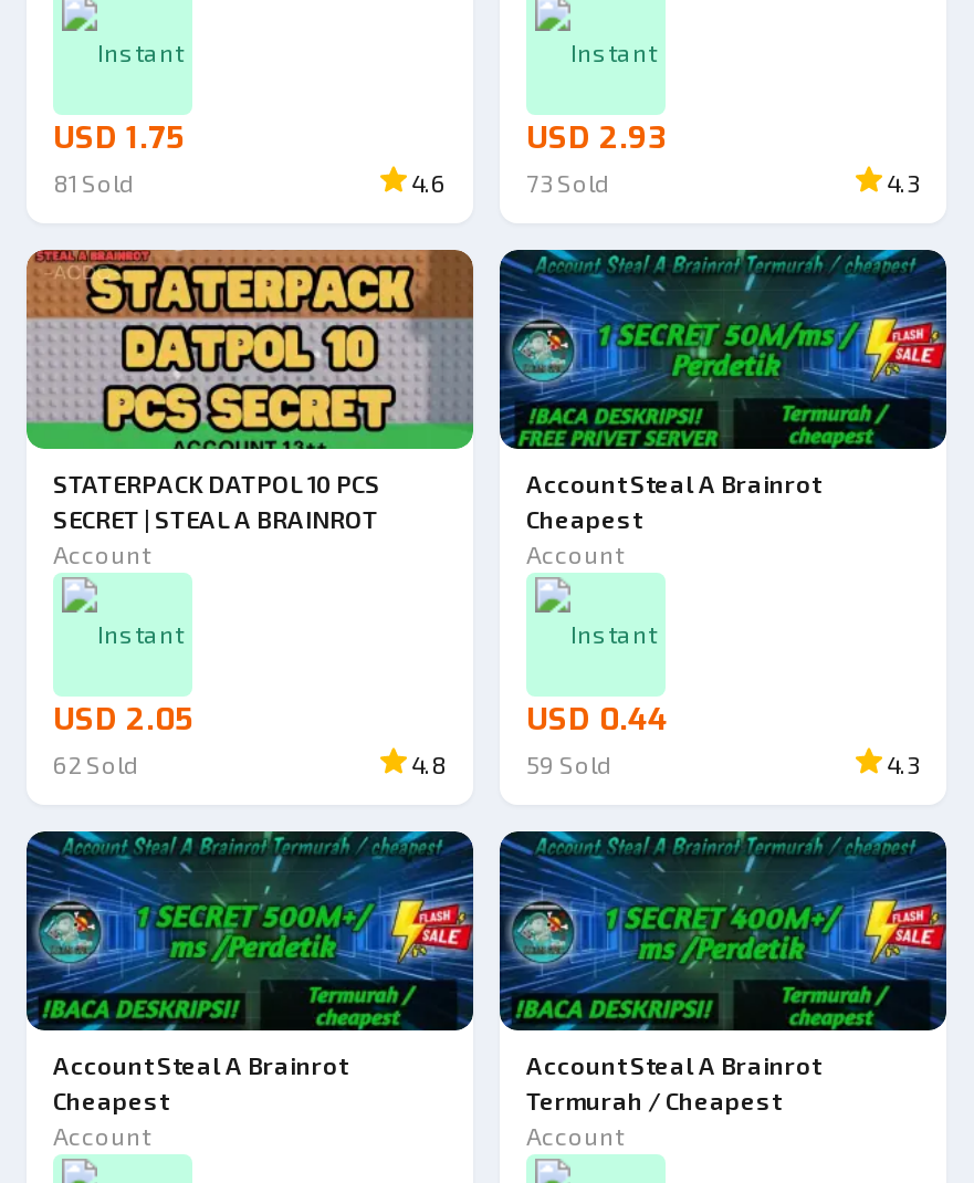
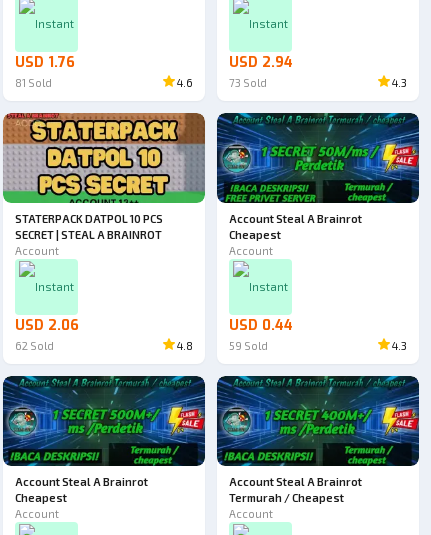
- USD 1.75
+ USD 1.76

- USD 2.93
+ USD 2.94

- USD 2.05
+ USD 2.06
